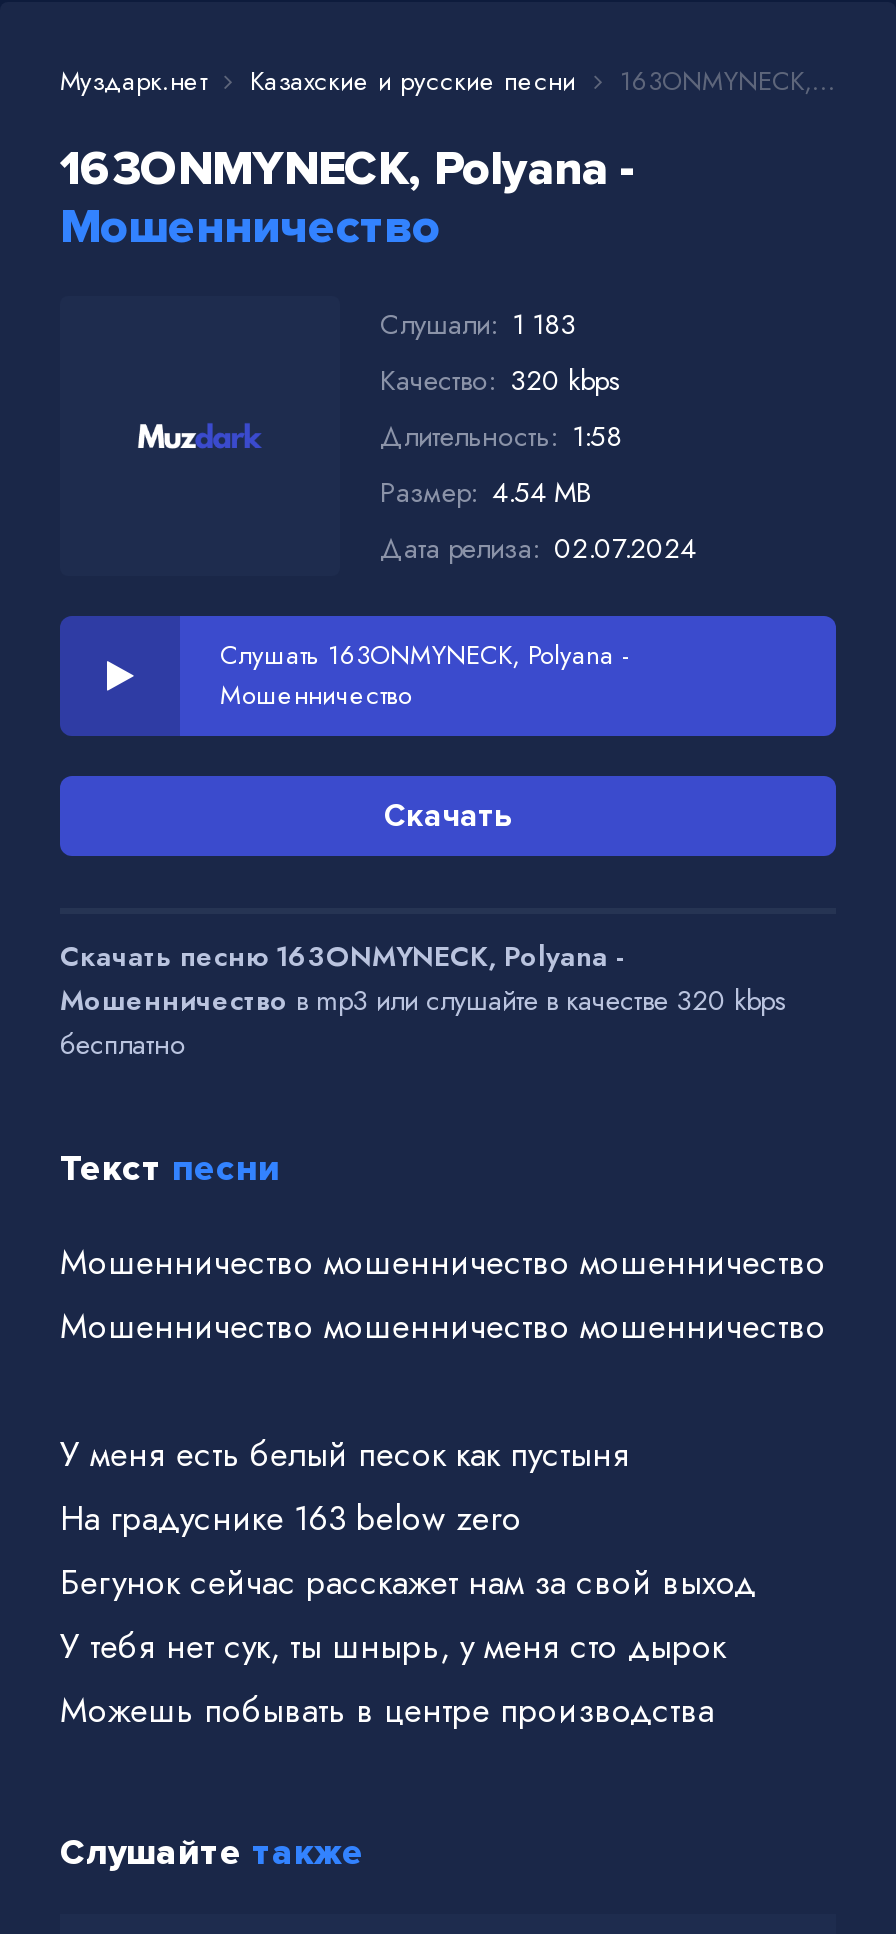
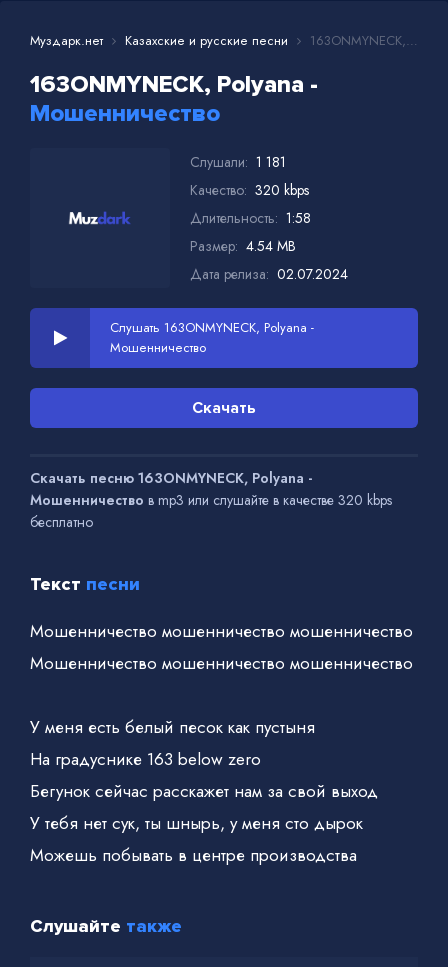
- Слушали: 1 183
+ Слушали: 1 181
